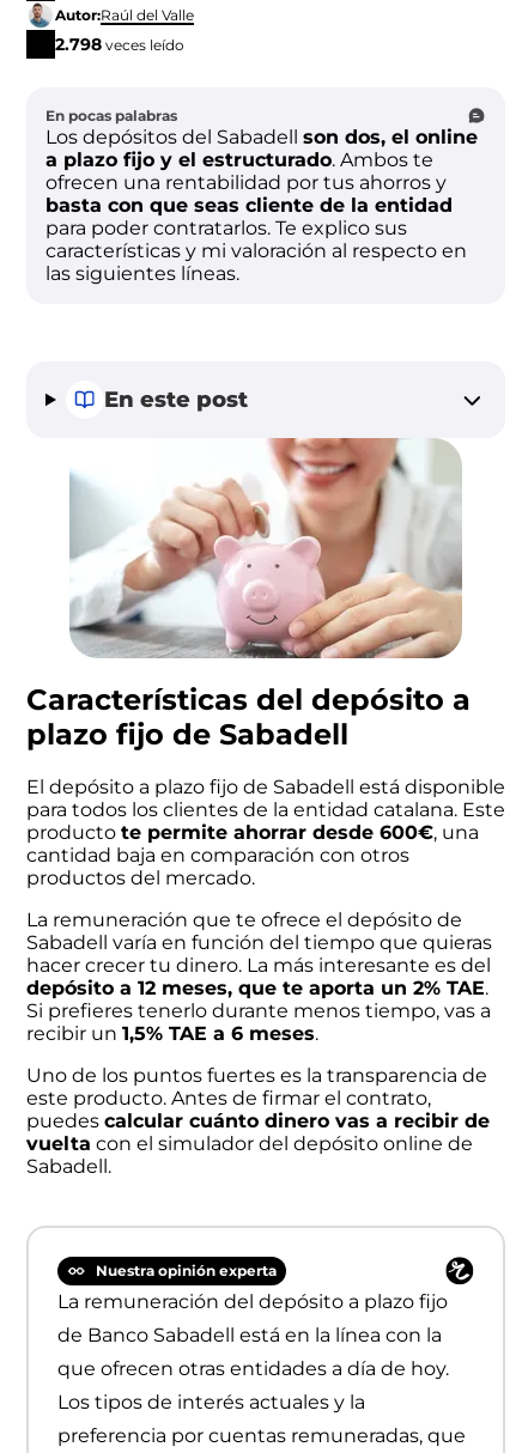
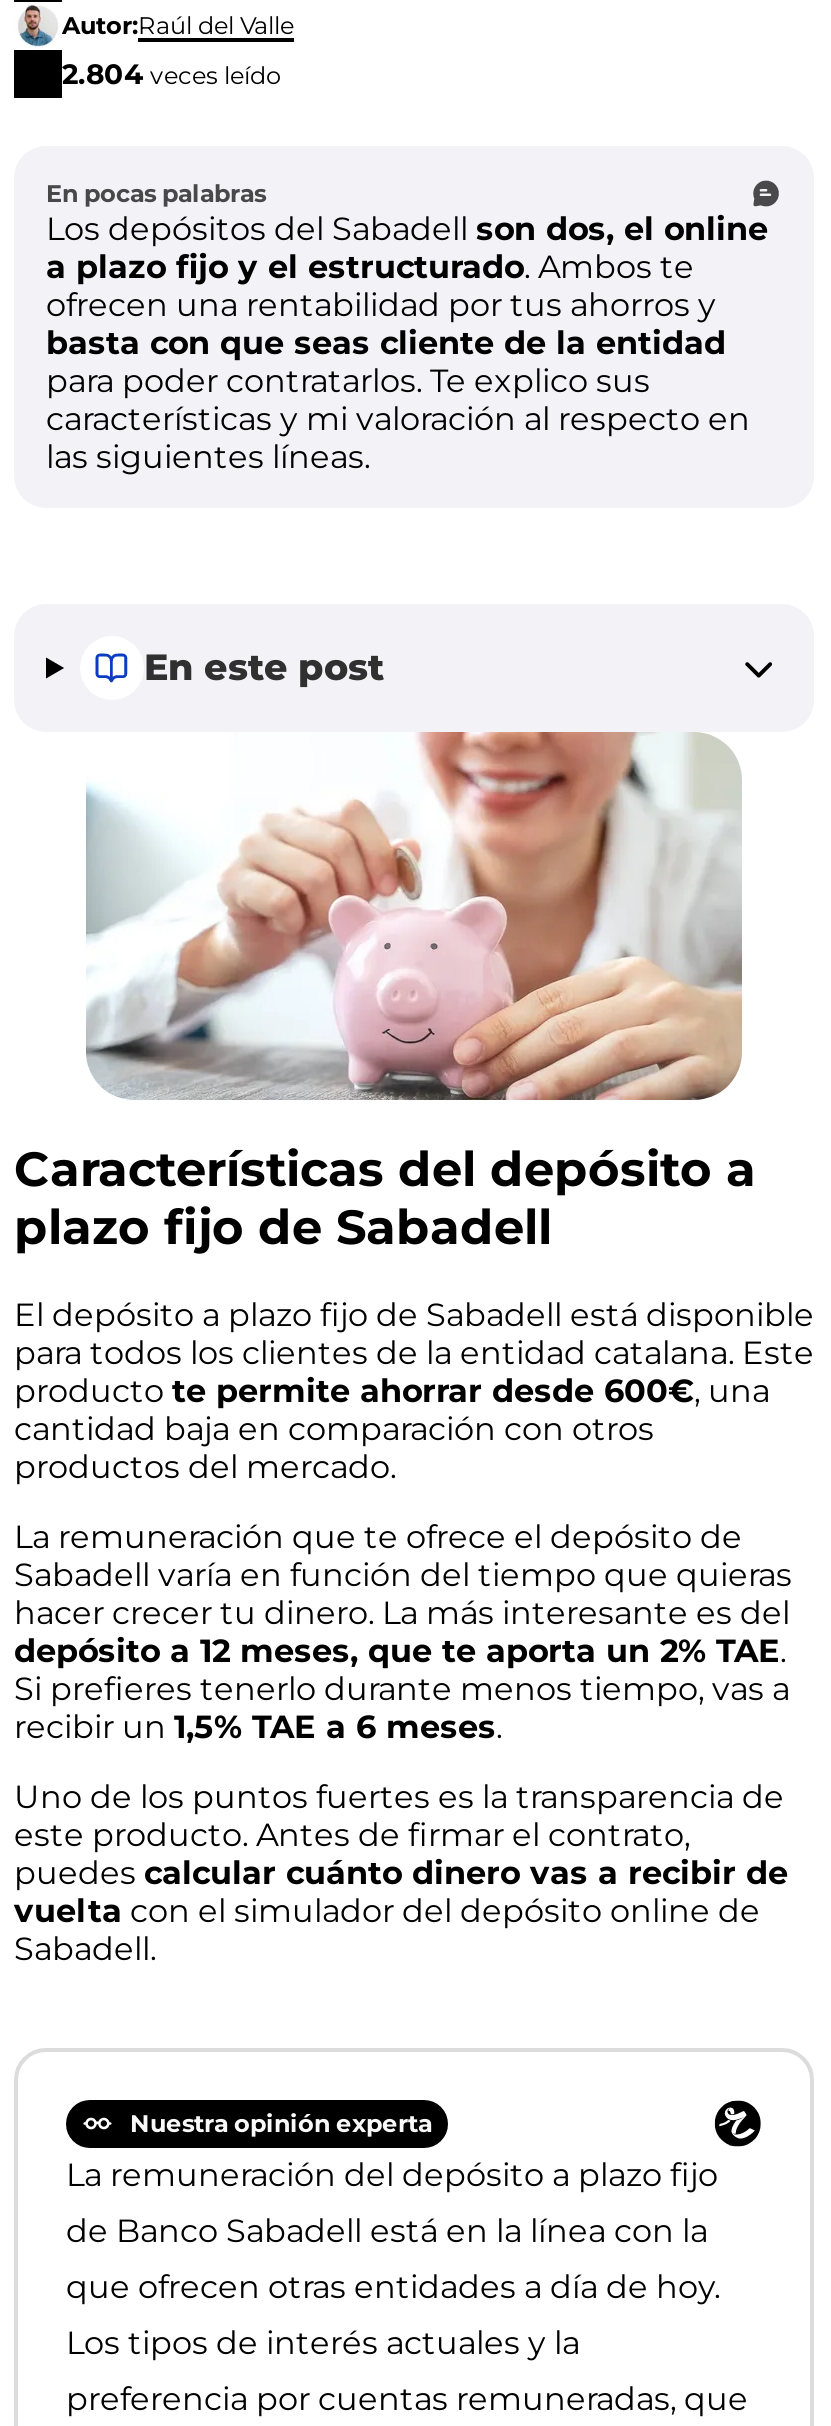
- 2.798 veces leído
+ 2.804 veces leído
